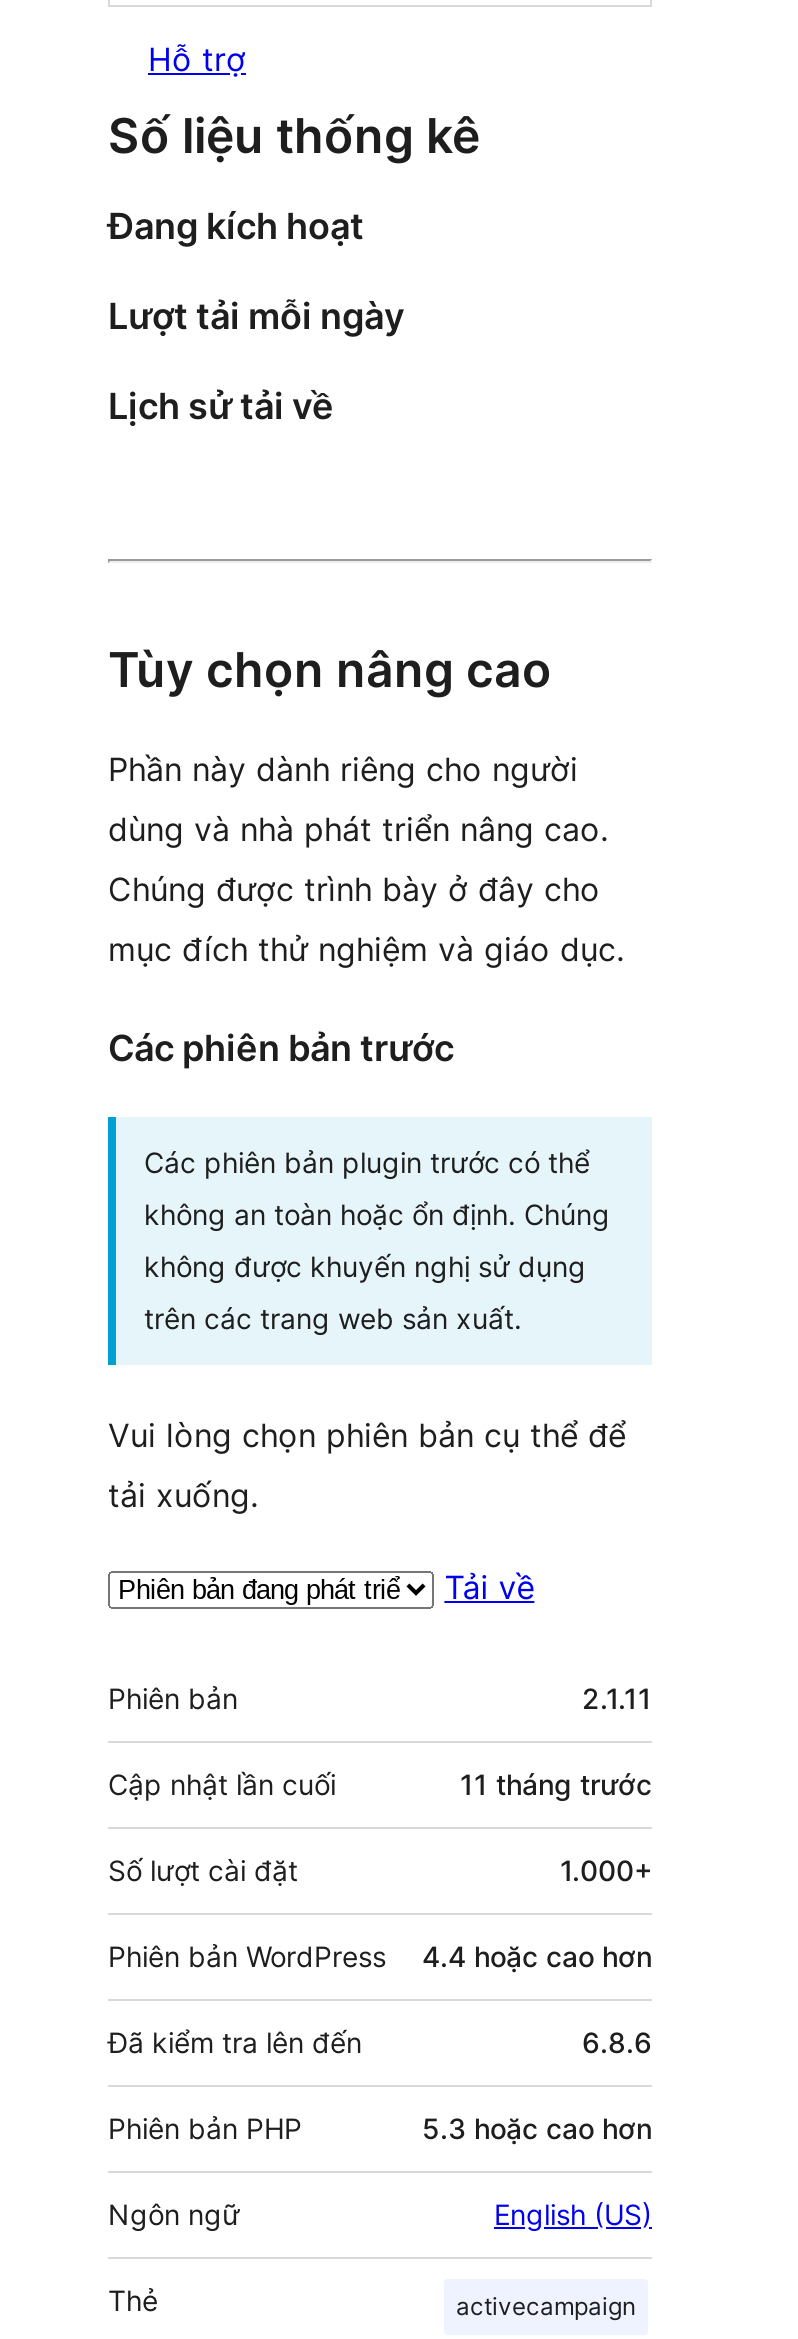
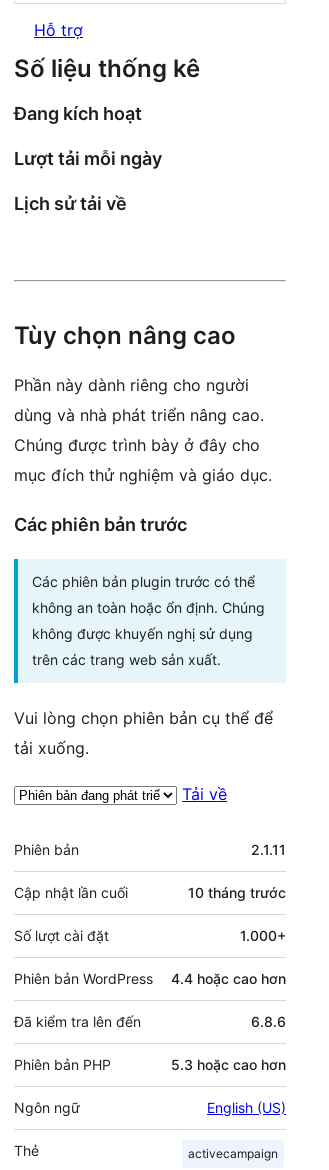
- 11 tháng trước
+ 10 tháng trước
